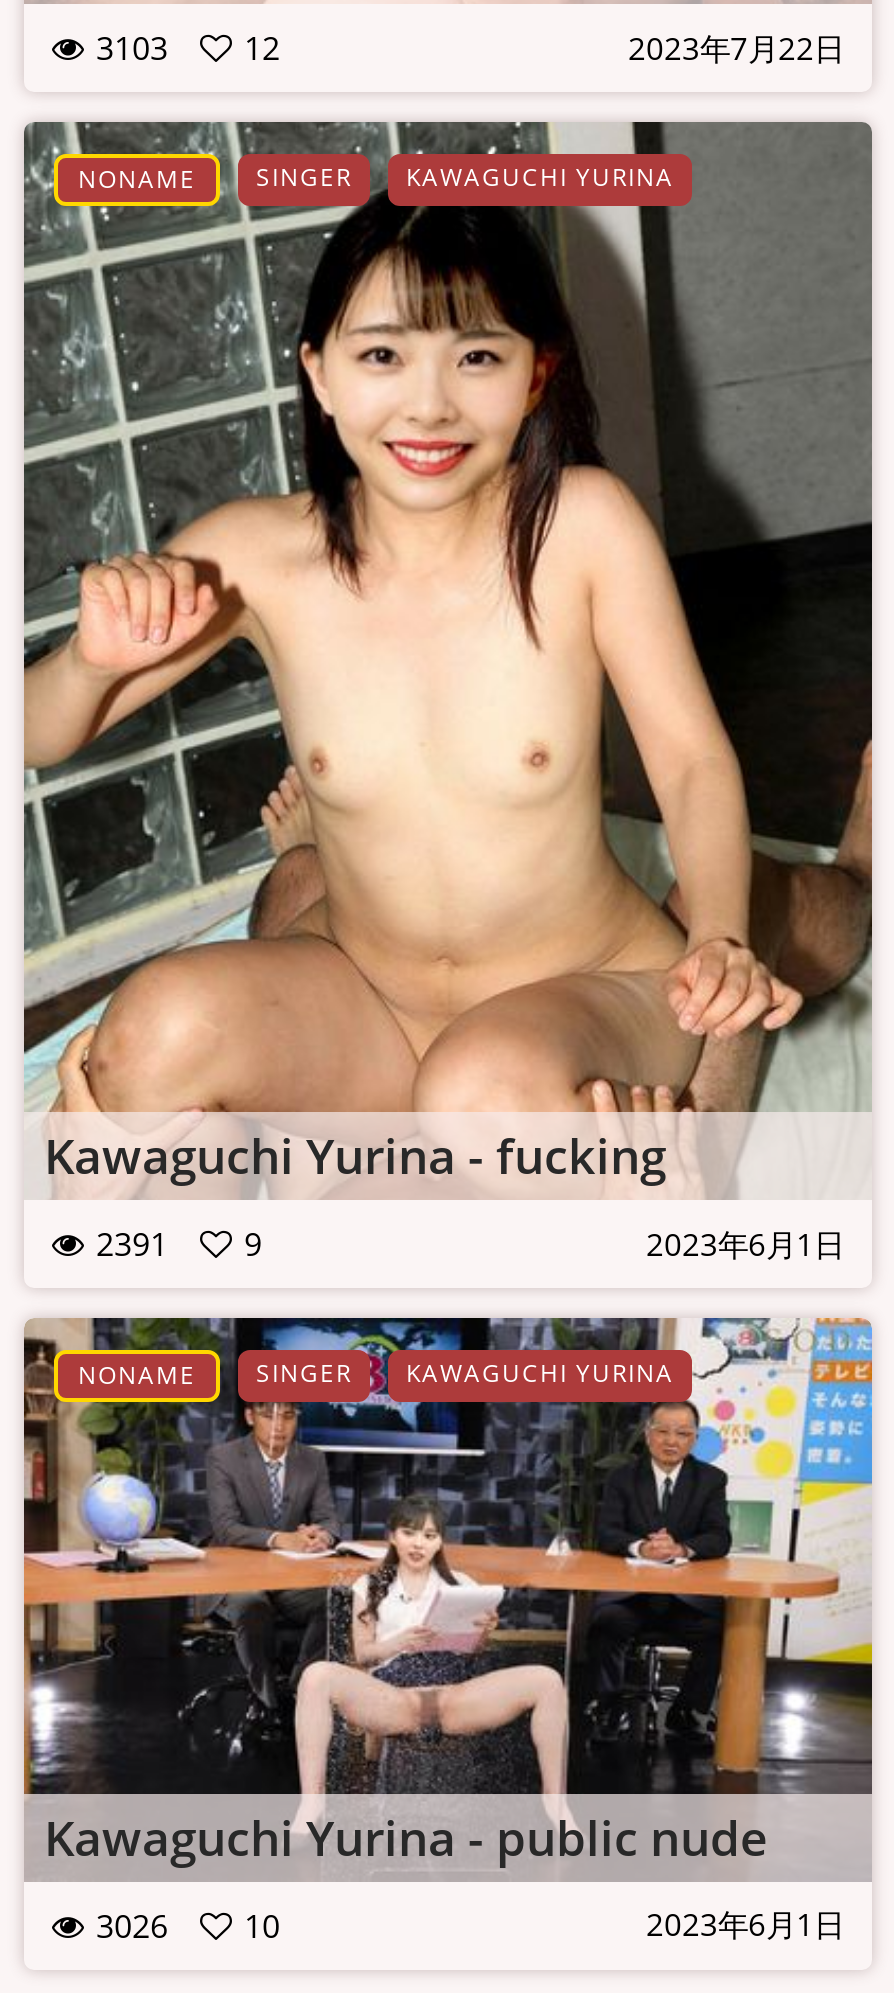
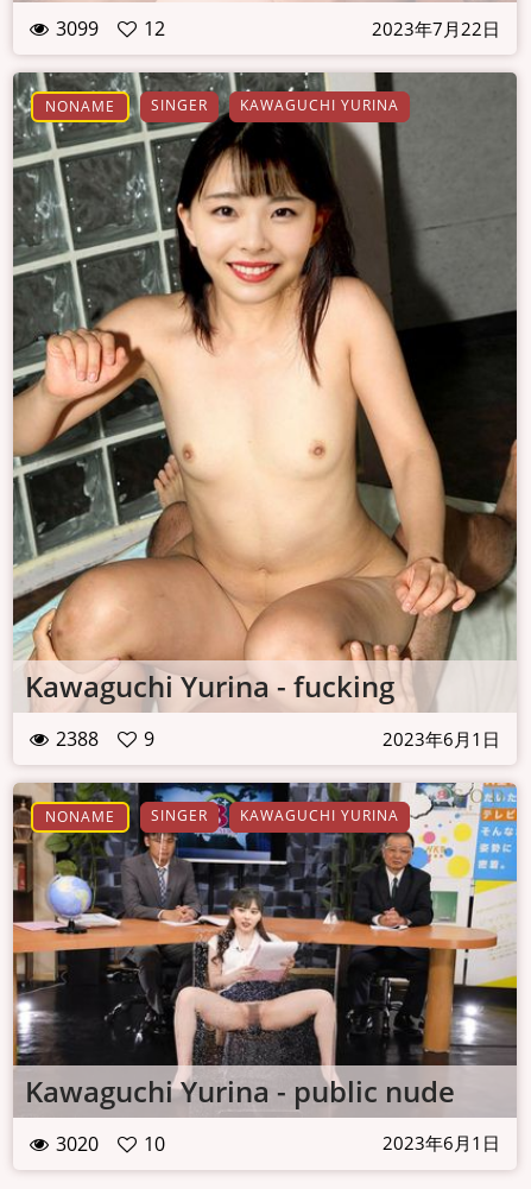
- 3103 12
+ 3099 12

- 2391 9
+ 2388 9

- 3026 10
+ 3020 10
